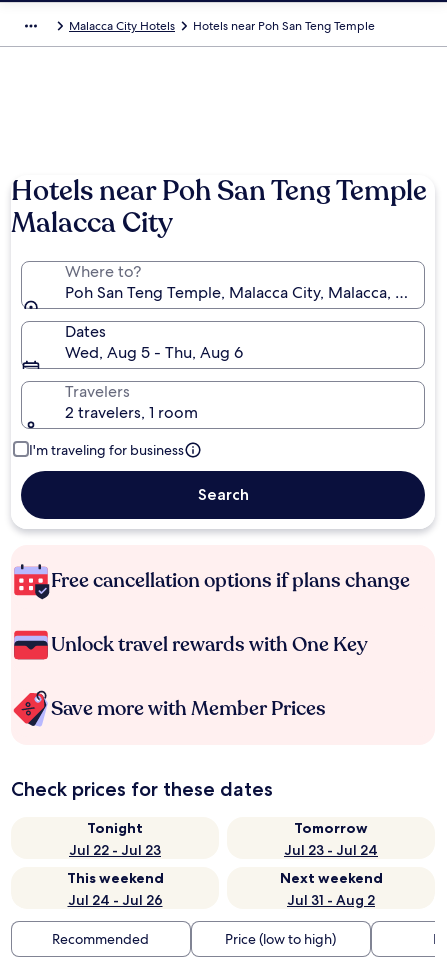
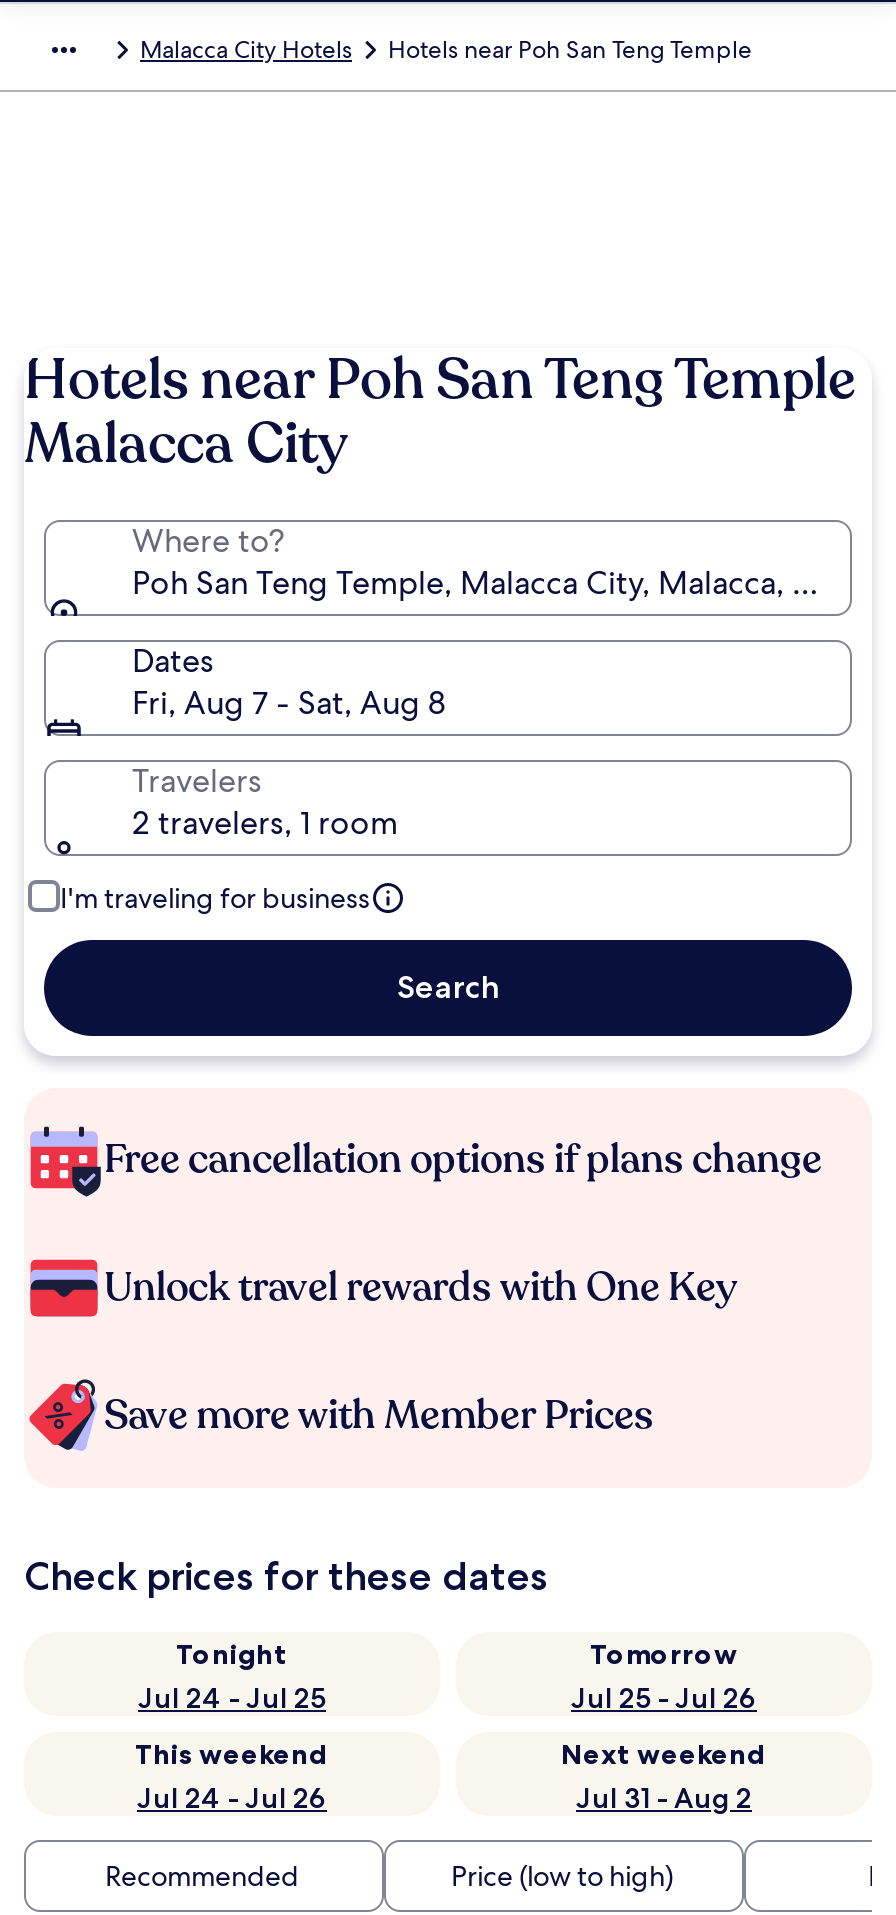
- Wed, Aug 5 - Thu, Aug 6
+ Fri, Aug 7 - Sat, Aug 8

- Jul 22 - Jul 23
+ Jul 24 - Jul 25

- Jul 23 - Jul 24
+ Jul 25 - Jul 26
